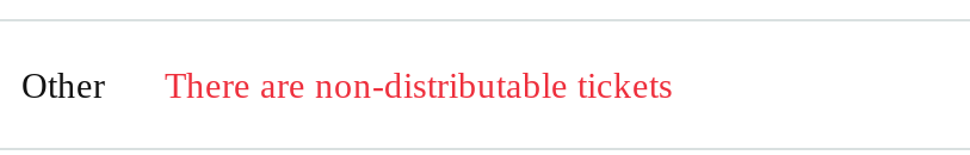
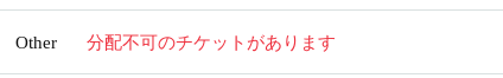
- There are non-distributable tickets
+ 分配不可のチケットがあります
